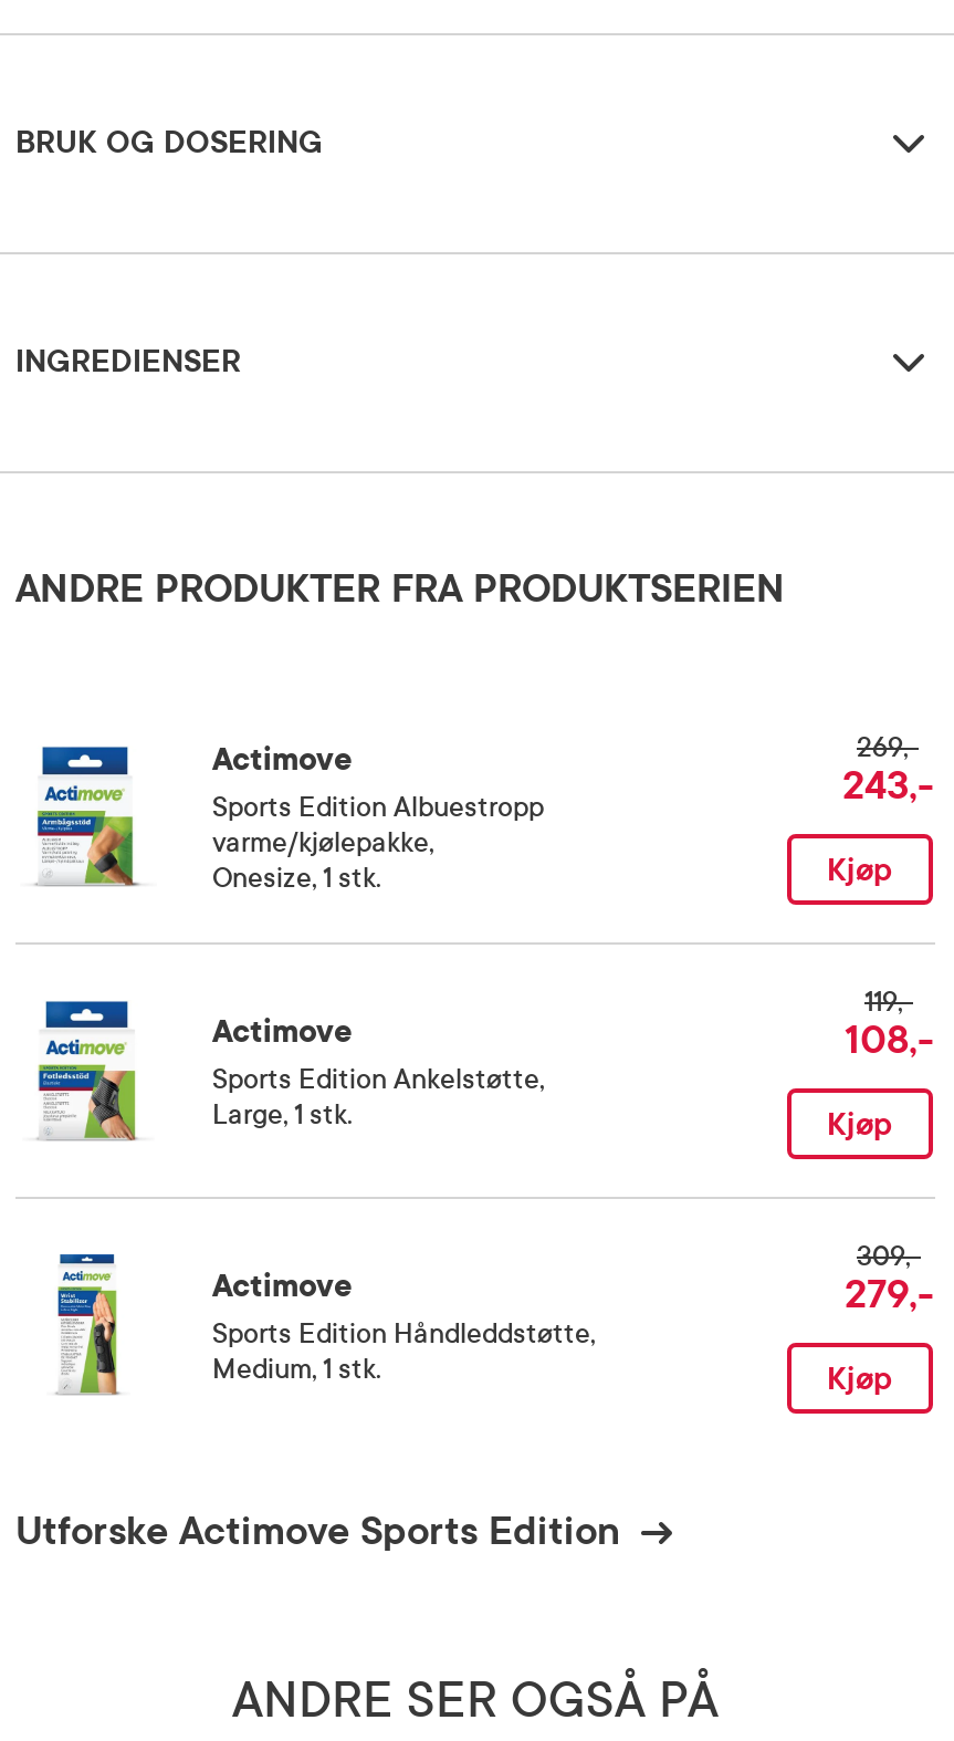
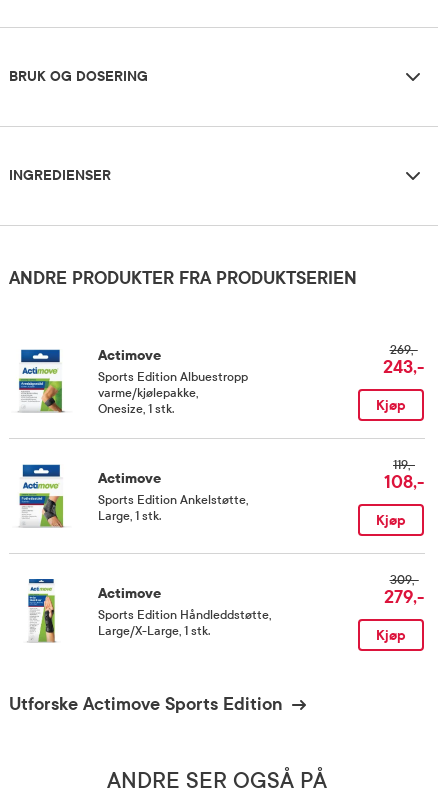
- Medium, 1 stk.
+ Large/X-Large, 1 stk.
